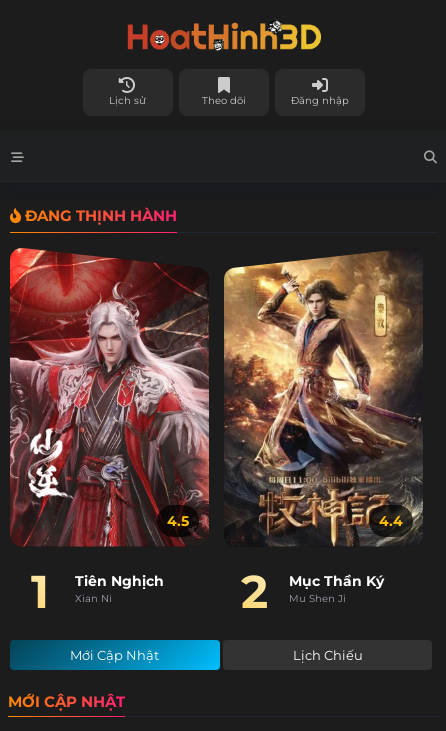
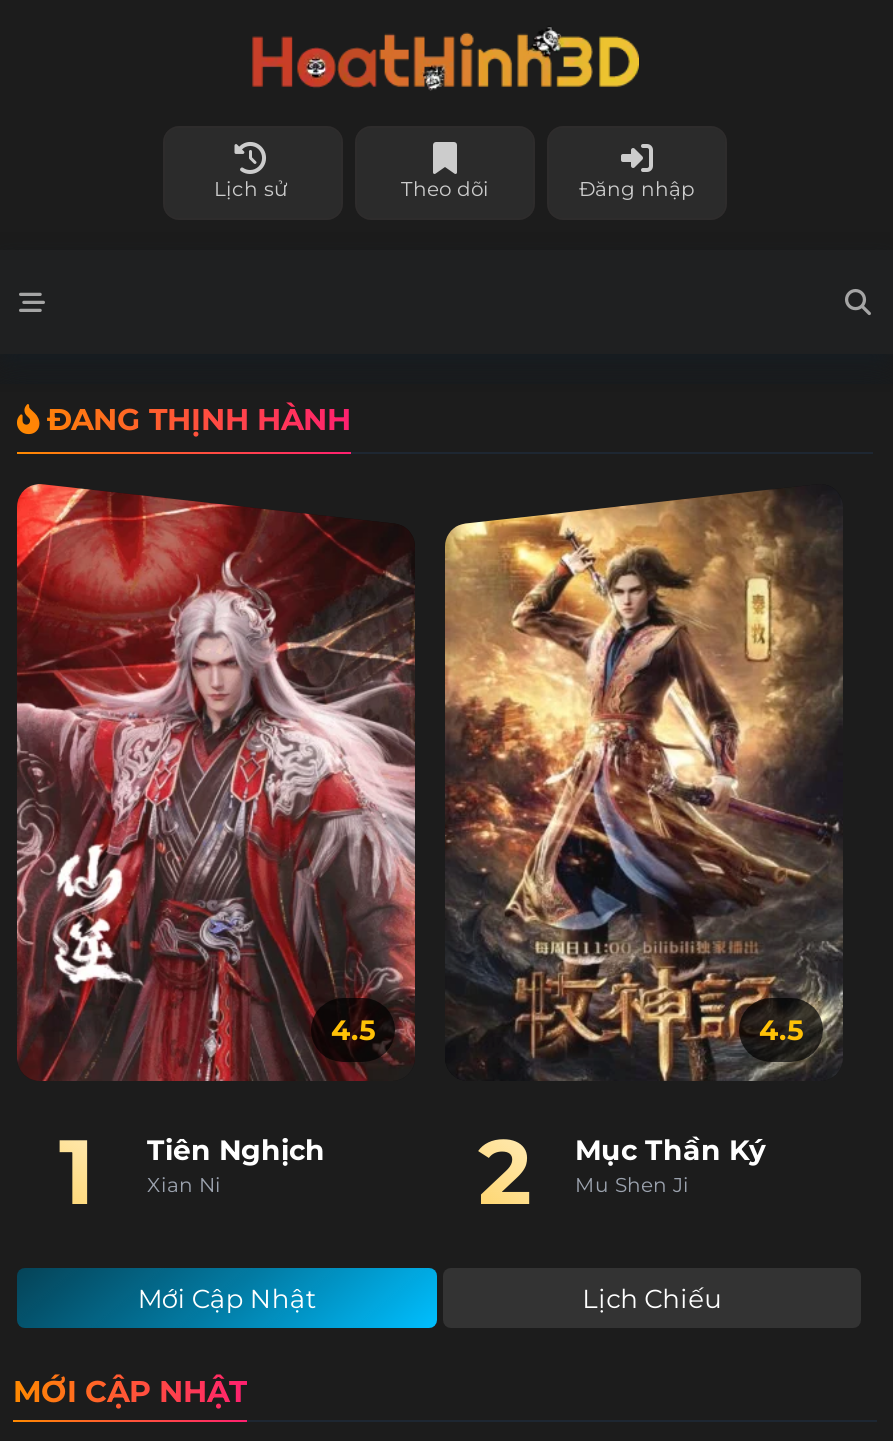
- 4.4
+ 4.5
